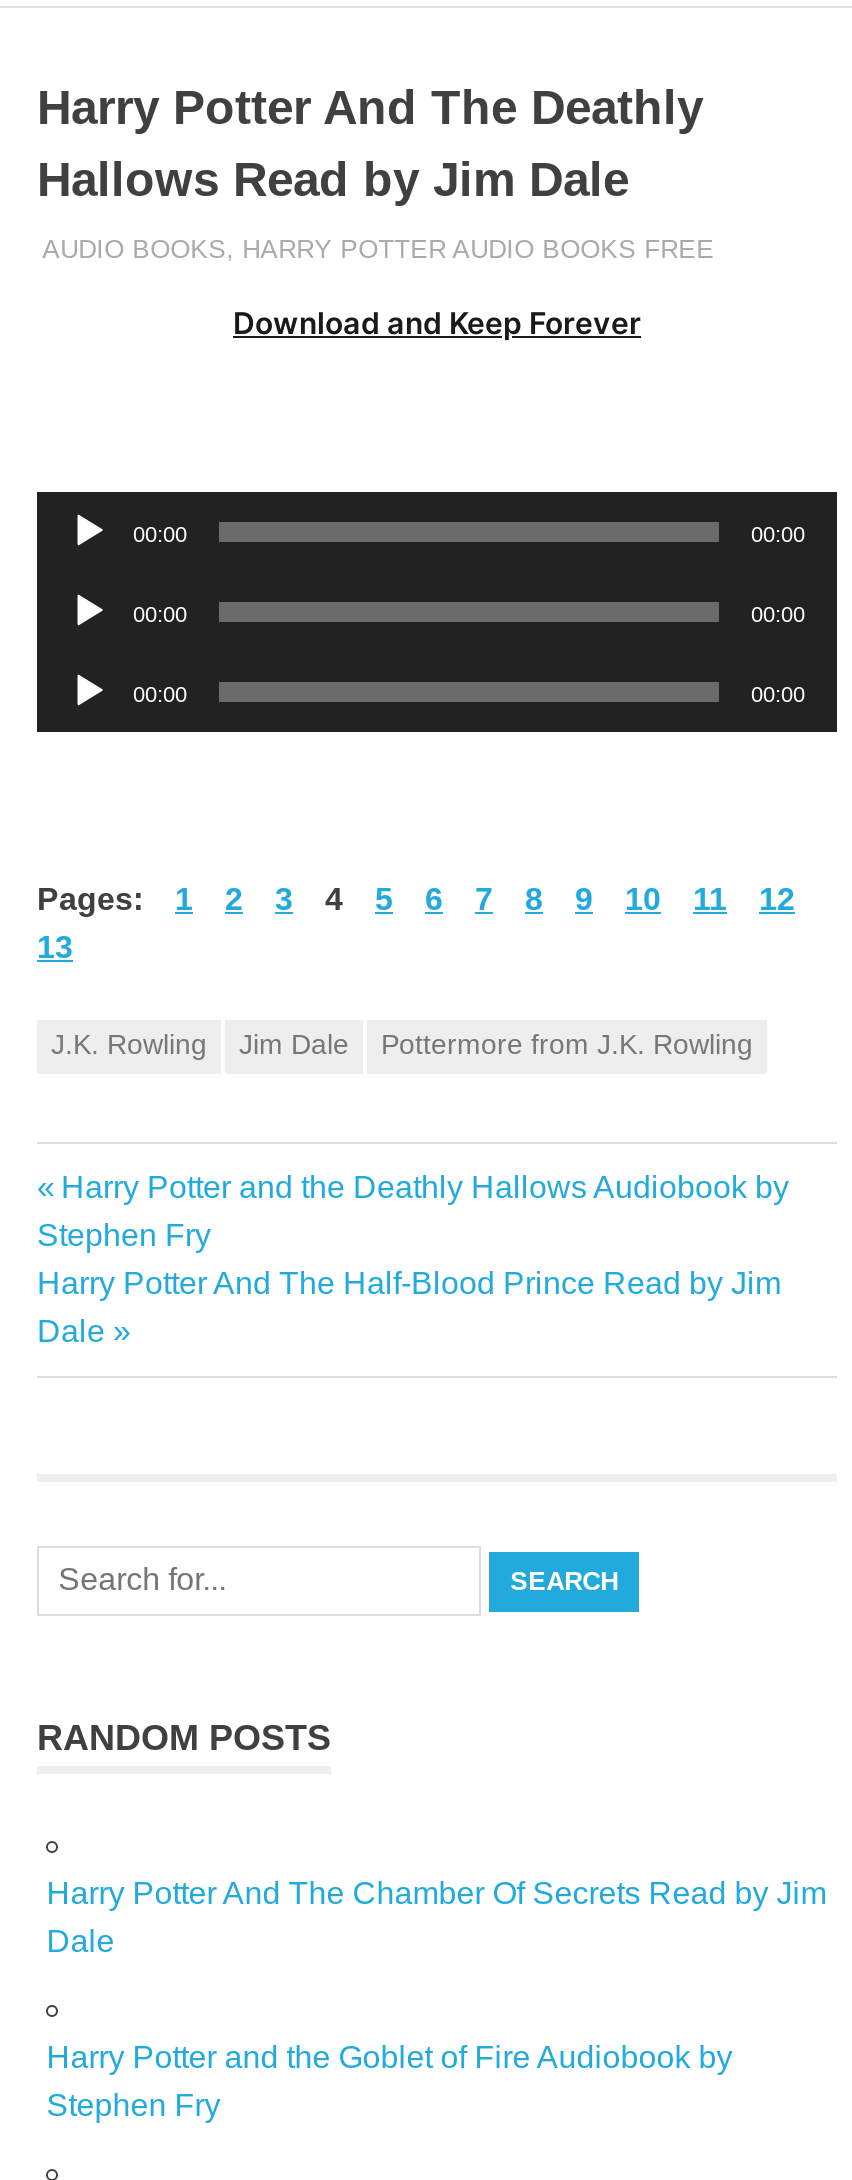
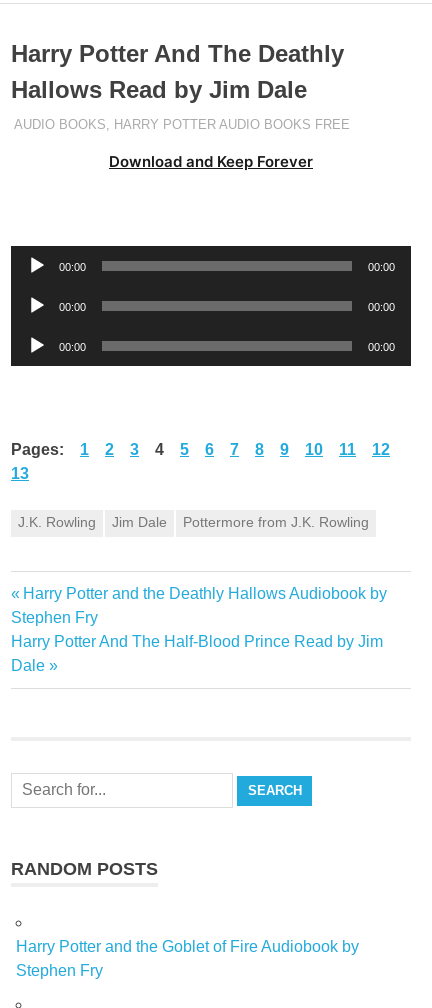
- Harry Potter And The Chamber Of Secrets Read by Jim
- Dale
